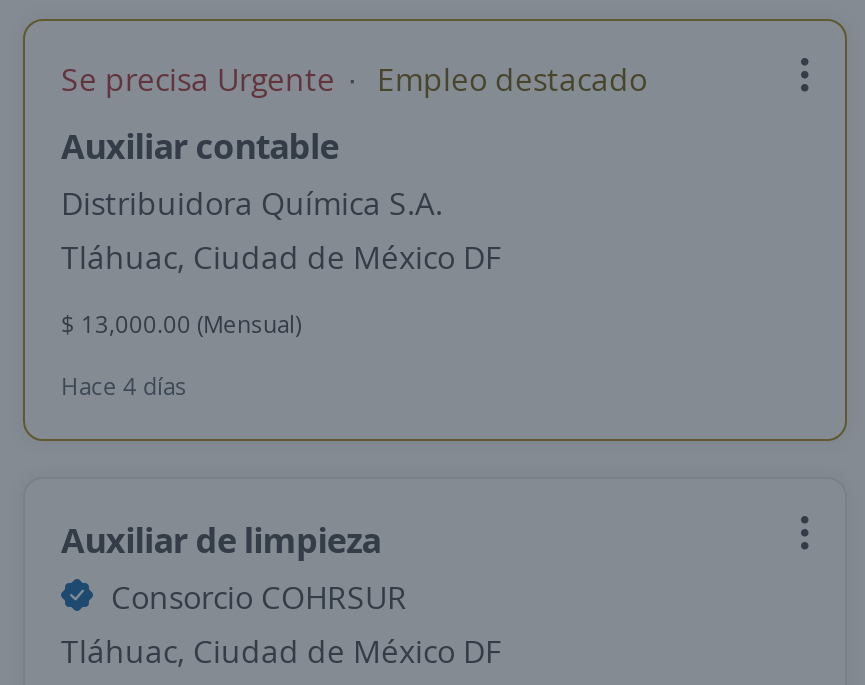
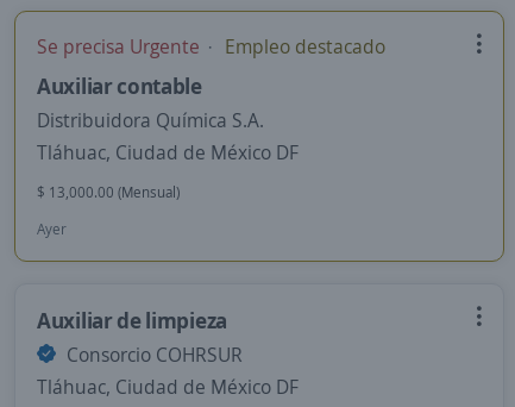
- Hace 4 días
+ Ayer
